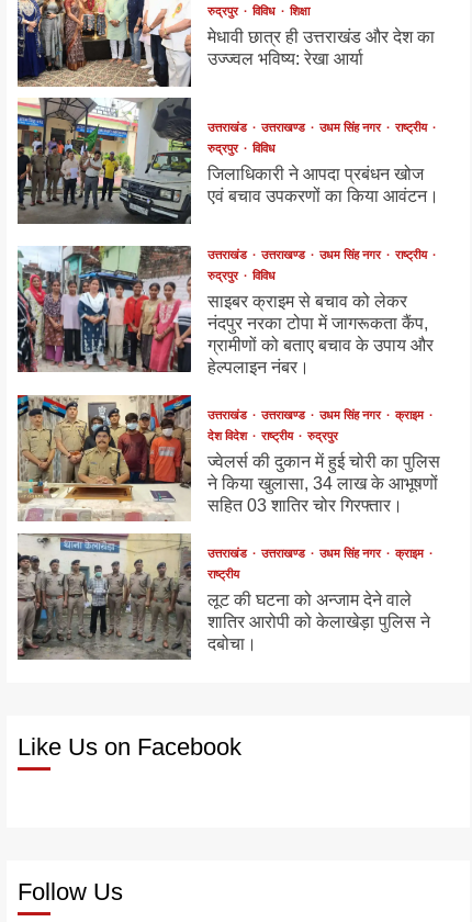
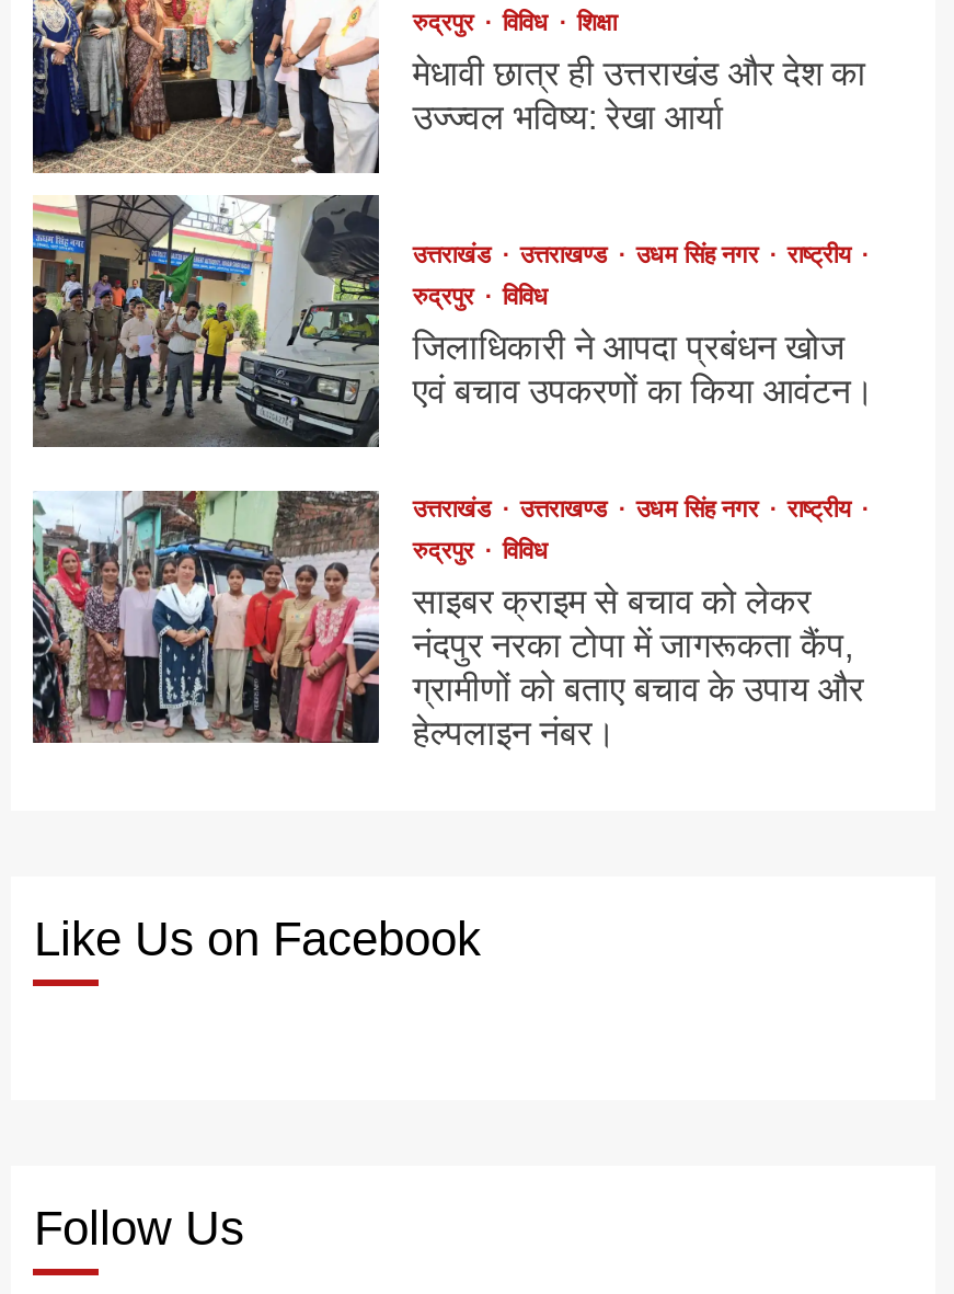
- [image]
- उत्तराखंड
- उत्तराखण्ड
- उधम सिंह नगर
- क्राइम
- देश विदेश
- राष्ट्रीय
- रुद्रपुर
- ज्वेलर्स की दुकान में हुई चोरी का पुलिस
- ने किया खुलासा, 34 लाख के आभूषणों
- सहित 03 शातिर चोर गिरफ्तार।
- उत्तराखंड
- उत्तराखण्ड
- उधम सिंह नगर
- क्राइम
- राष्ट्रीय
- लूट की घटना को अन्जाम देने वाले
- शातिर आरोपी को केलाखेड़ा पुलिस ने
- दबोचा।

- [image]
